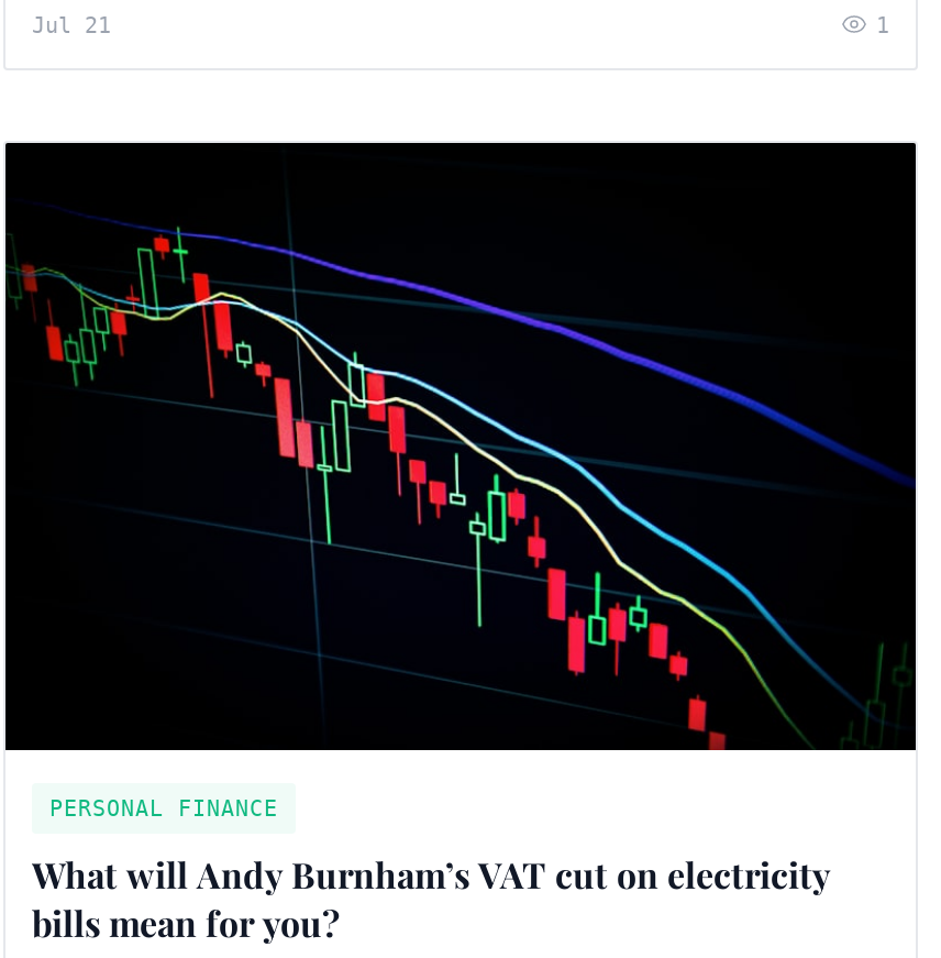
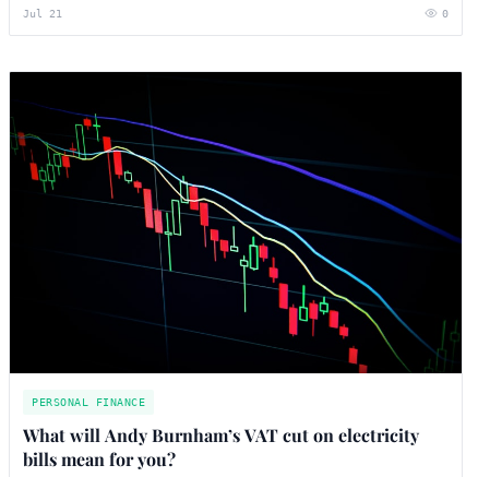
- 1
+ 0
